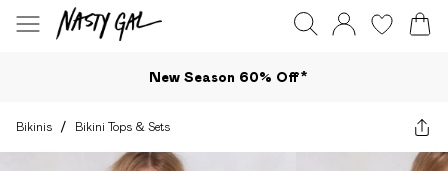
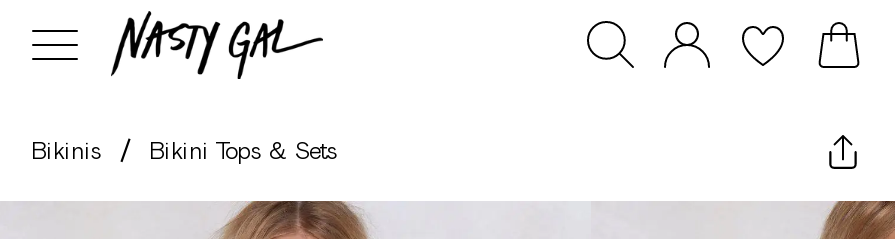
- New Season 60% Off*
